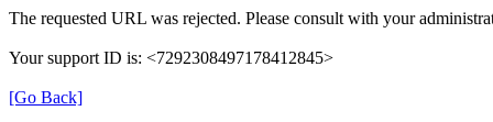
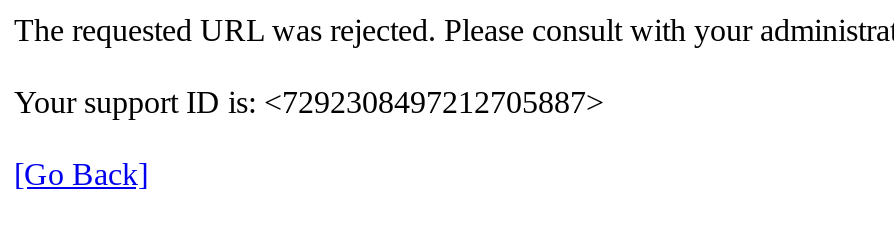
- Your support ID is: <7292308497178412845>
+ Your support ID is: <7292308497212705887>
